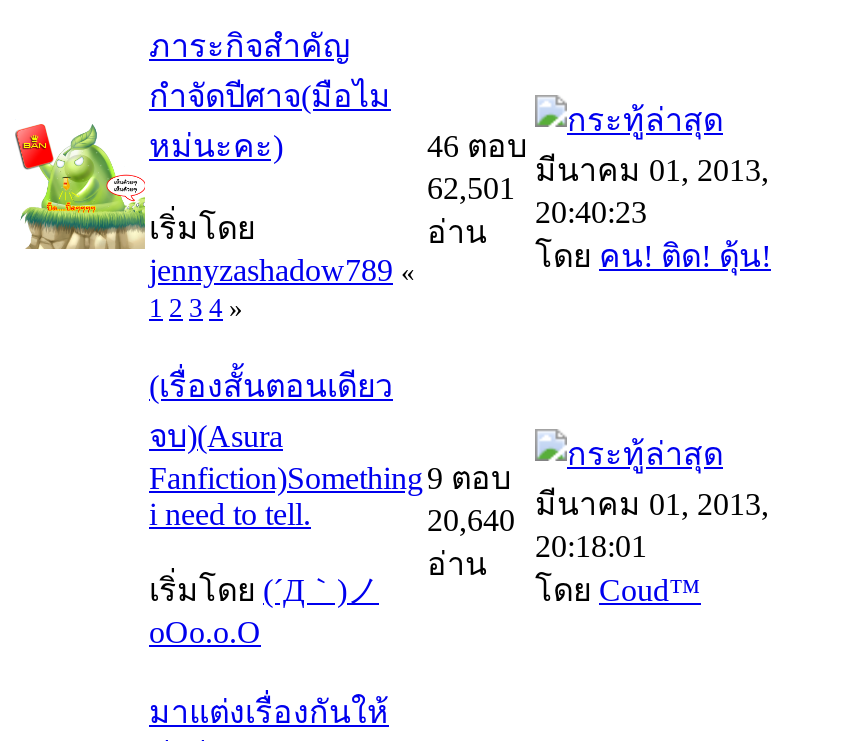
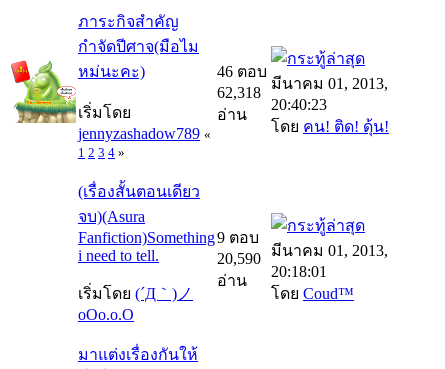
- 62,501
+ 62,318

- 20,640 มีนาคม 01, 2013,
+ 20,590 มีนาคม 01, 2013,
